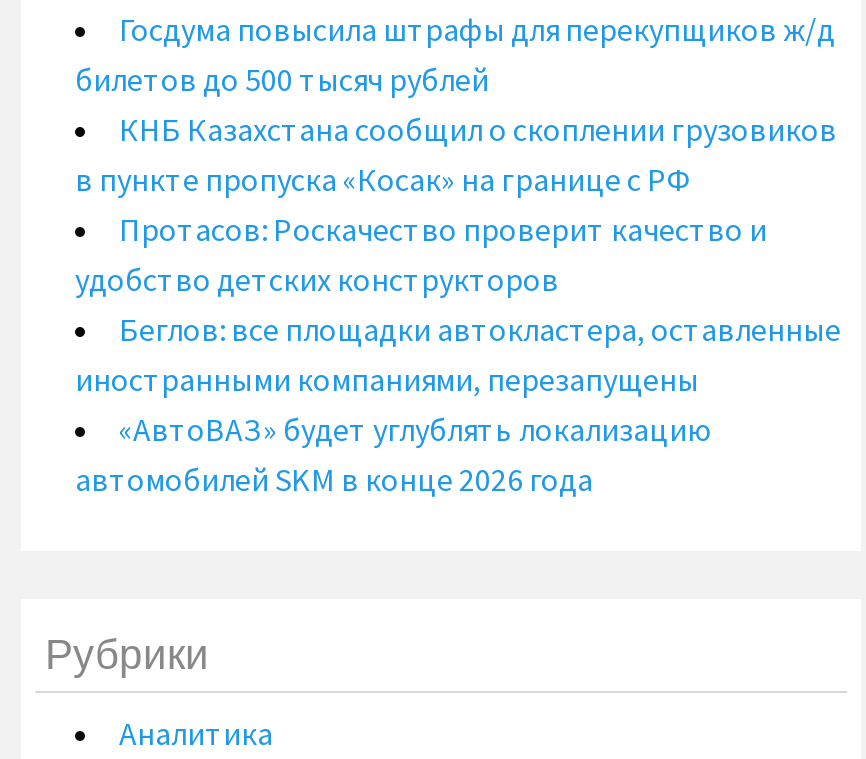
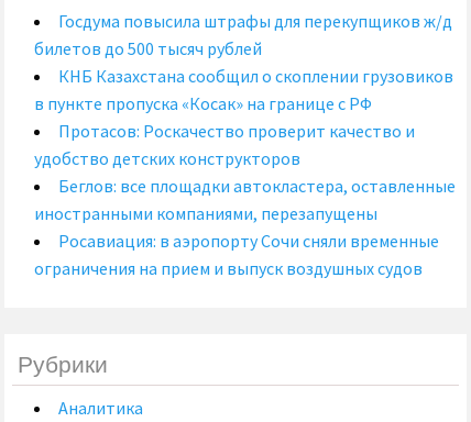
- «АвтоВАЗ» будет углублять локализацию
- автомобилей SKM в конце 2026 года
+ Росавиация: в аэропорту Сочи сняли временные
+ ограничения на прием и выпуск воздушных судов
